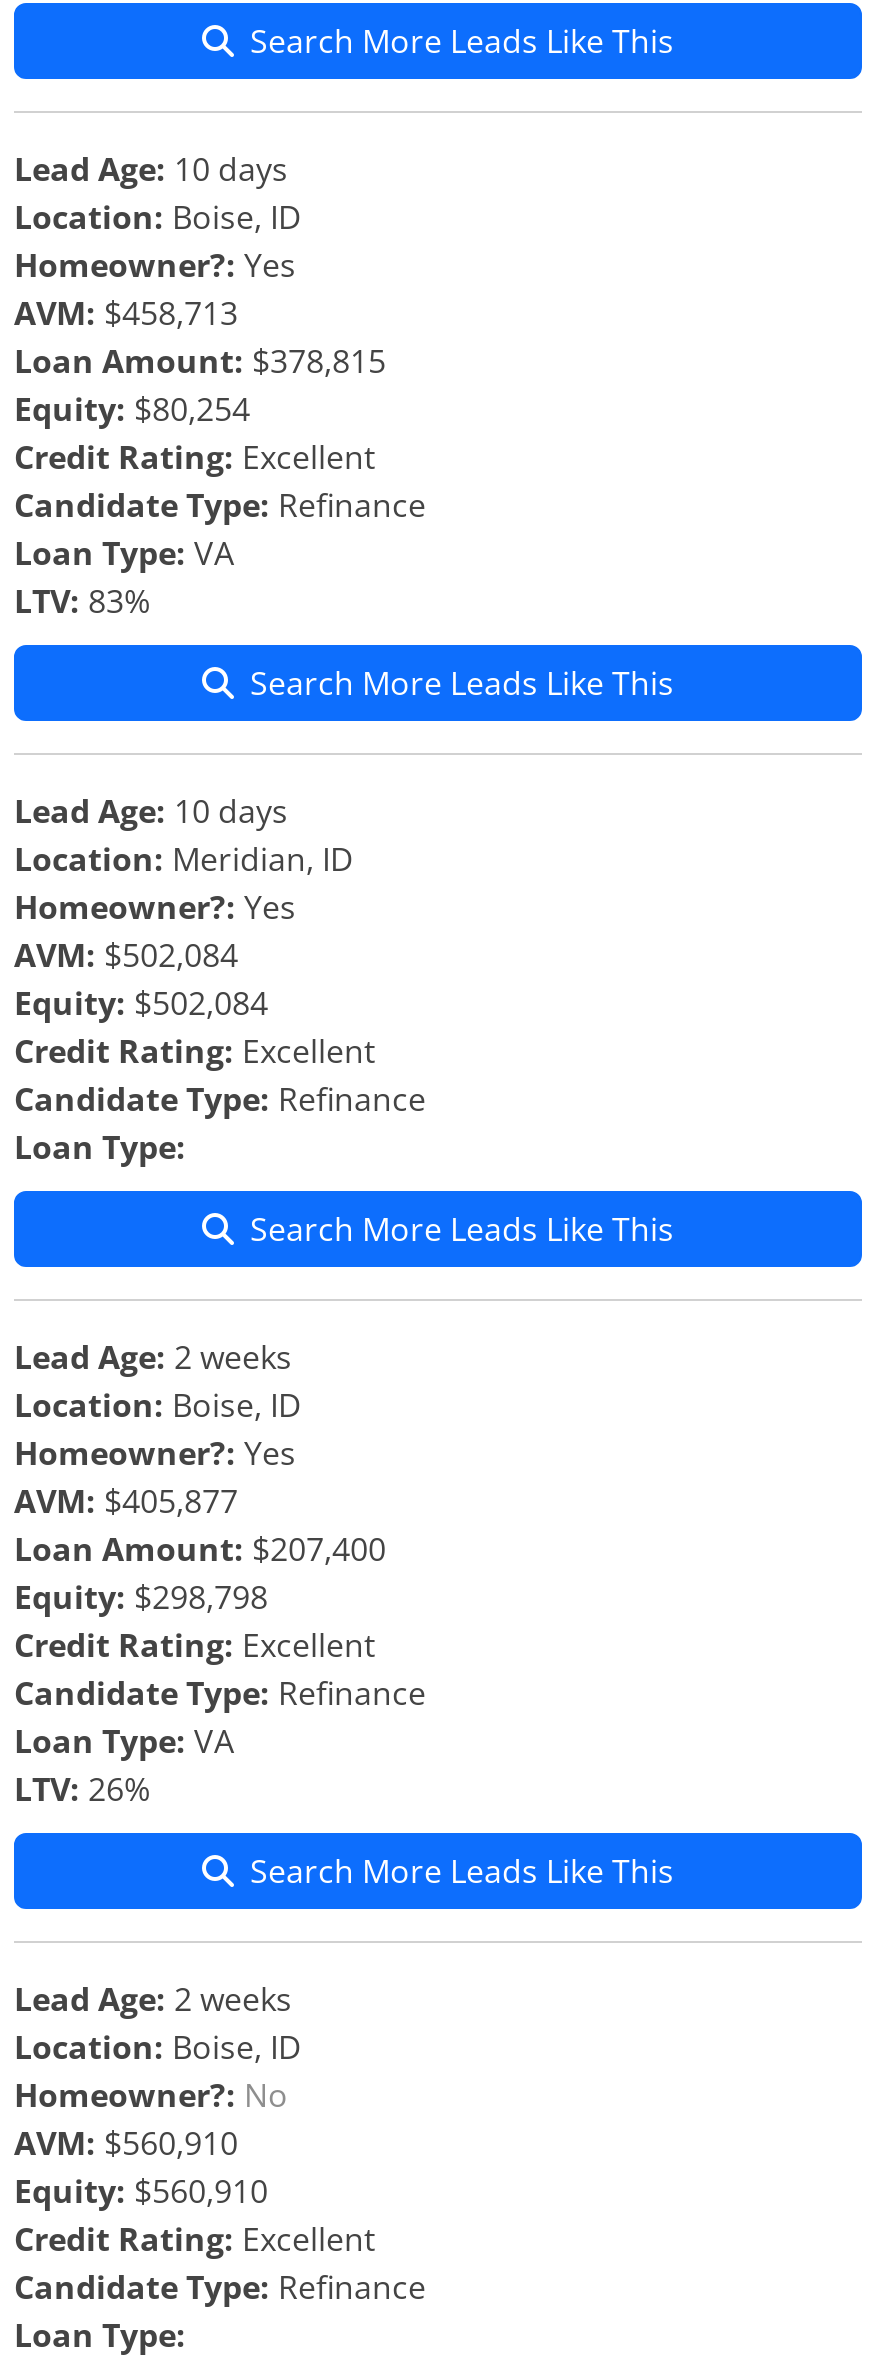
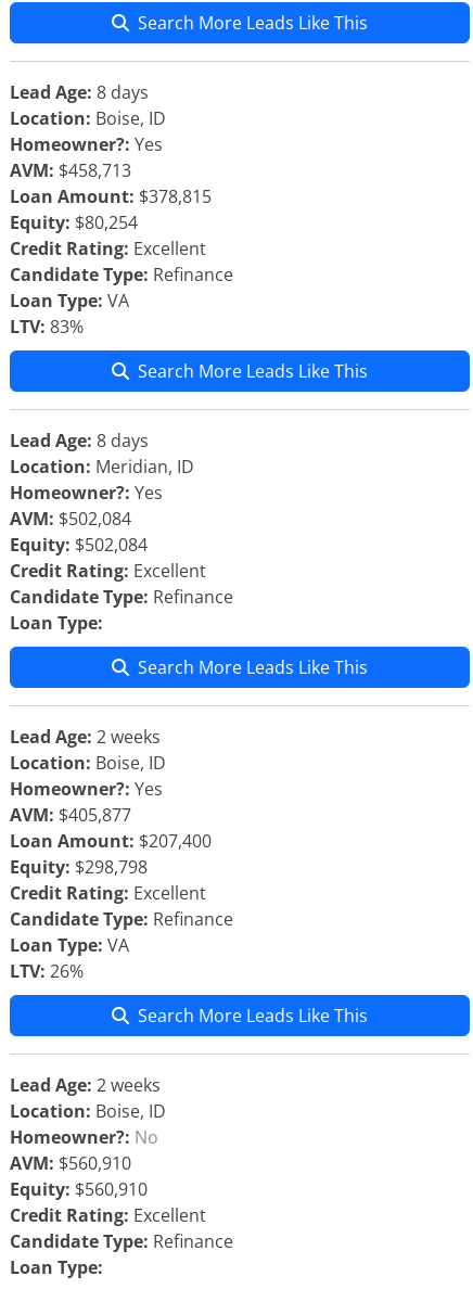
- Lead Age: 10 days
+ Lead Age: 8 days

- Lead Age: 10 days
+ Lead Age: 8 days
